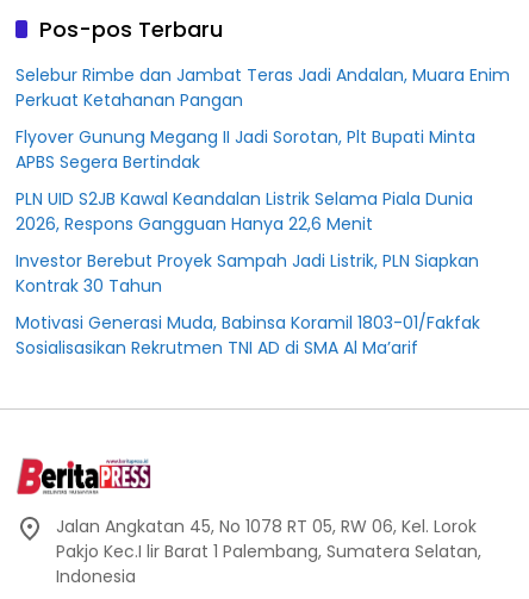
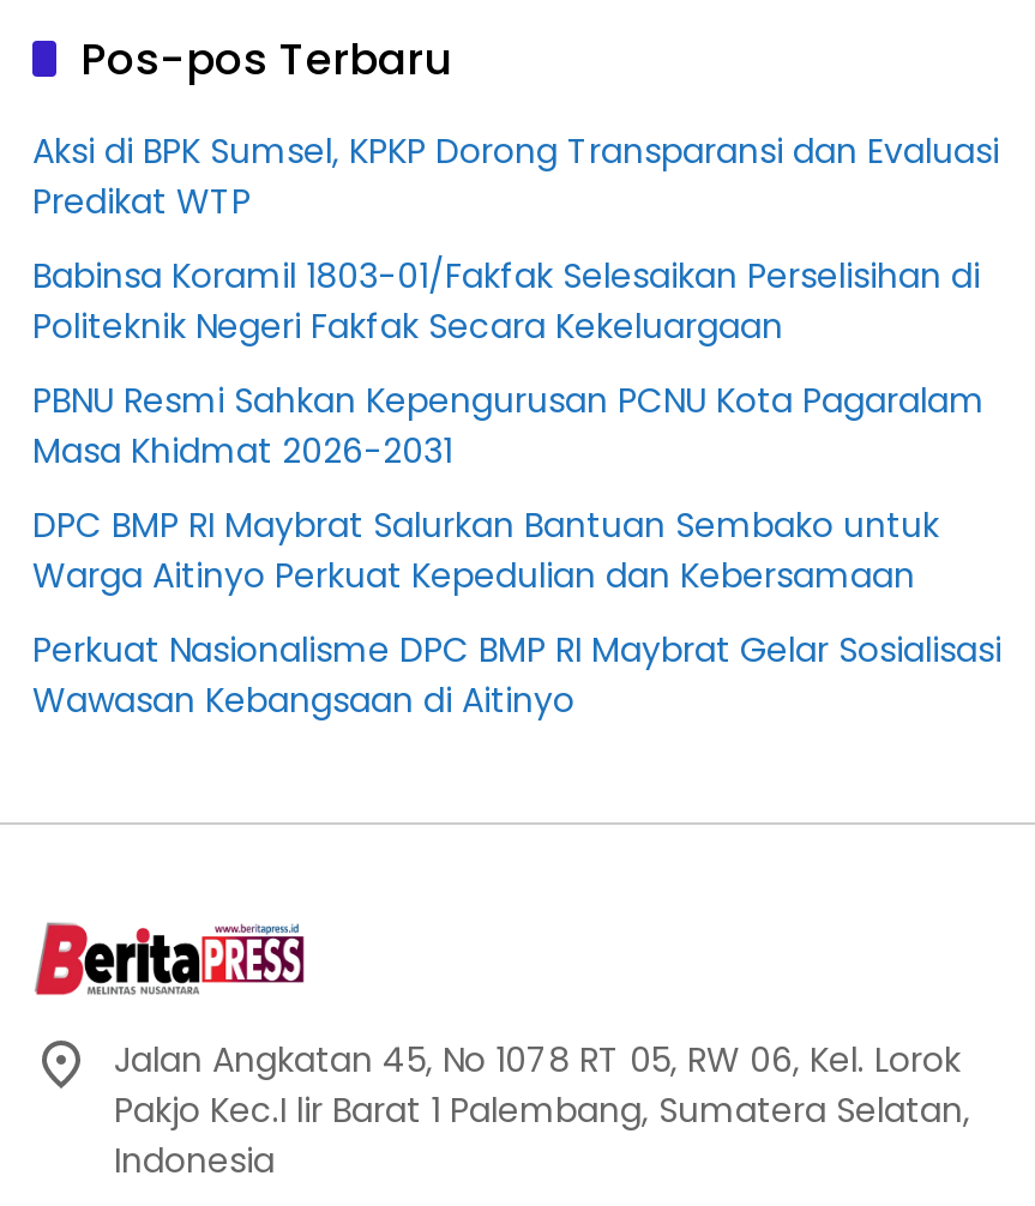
- Selebur Rimbe dan Jambat Teras Jadi Andalan, Muara Enim
- Perkuat Ketahanan Pangan
+ Aksi di BPK Sumsel, KPKP Dorong Transparansi dan Evaluasi
+ Predikat WTP

- Flyover Gunung Megang II Jadi Sorotan, Plt Bupati Minta
- APBS Segera Bertindak
+ Babinsa Koramil 1803-01/Fakfak Selesaikan Perselisihan di
+ Politeknik Negeri Fakfak Secara Kekeluargaan

- PLN UID S2JB Kawal Keandalan Listrik Selama Piala Dunia
- 2026, Respons Gangguan Hanya 22,6 Menit
+ PBNU Resmi Sahkan Kepengurusan PCNU Kota Pagaralam
+ Masa Khidmat 2026-2031

- Investor Berebut Proyek Sampah Jadi Listrik, PLN Siapkan
- Kontrak 30 Tahun
+ DPC BMP RI Maybrat Salurkan Bantuan Sembako untuk
+ Warga Aitinyo Perkuat Kepedulian dan Kebersamaan

- Motivasi Generasi Muda, Babinsa Koramil 1803-01/Fakfak
- Sosialisasikan Rekrutmen TNI AD di SMA Al Ma’arif
+ Perkuat Nasionalisme DPC BMP RI Maybrat Gelar Sosialisasi
+ Wawasan Kebangsaan di Aitinyo
